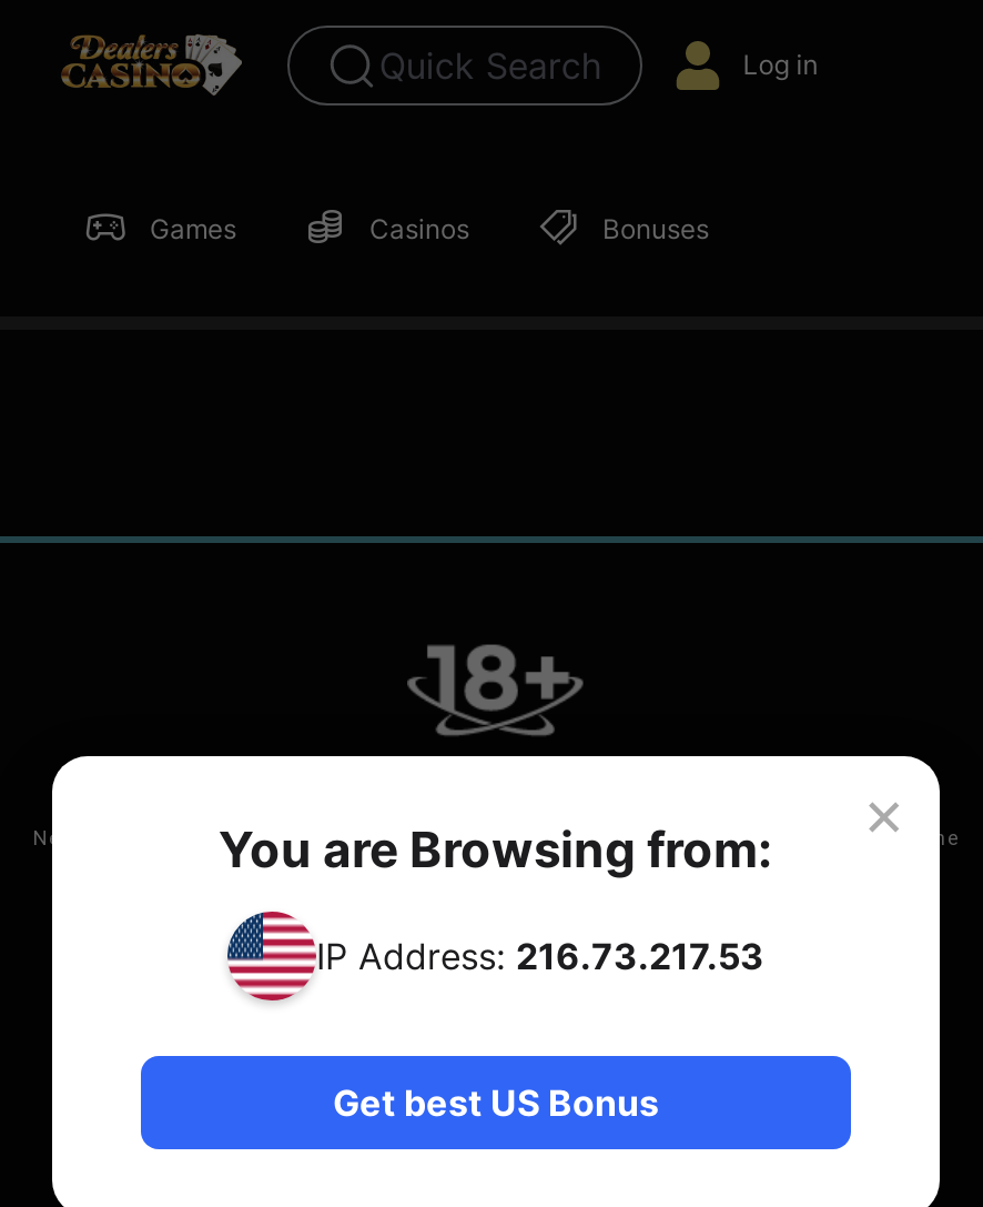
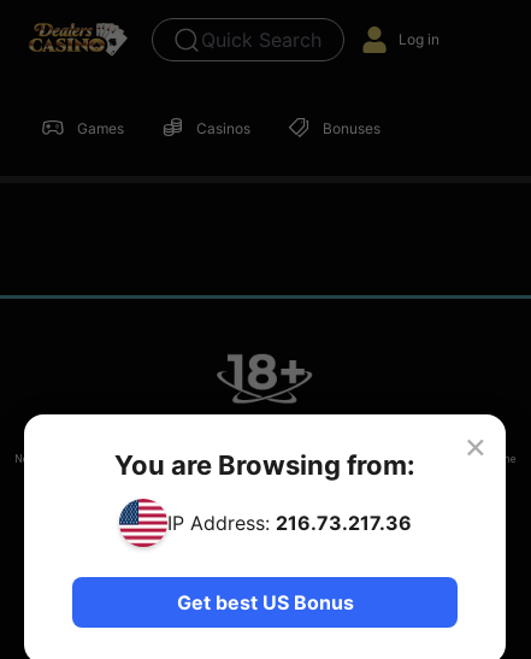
- IP Address: 216.73.217.53
+ IP Address: 216.73.217.36
